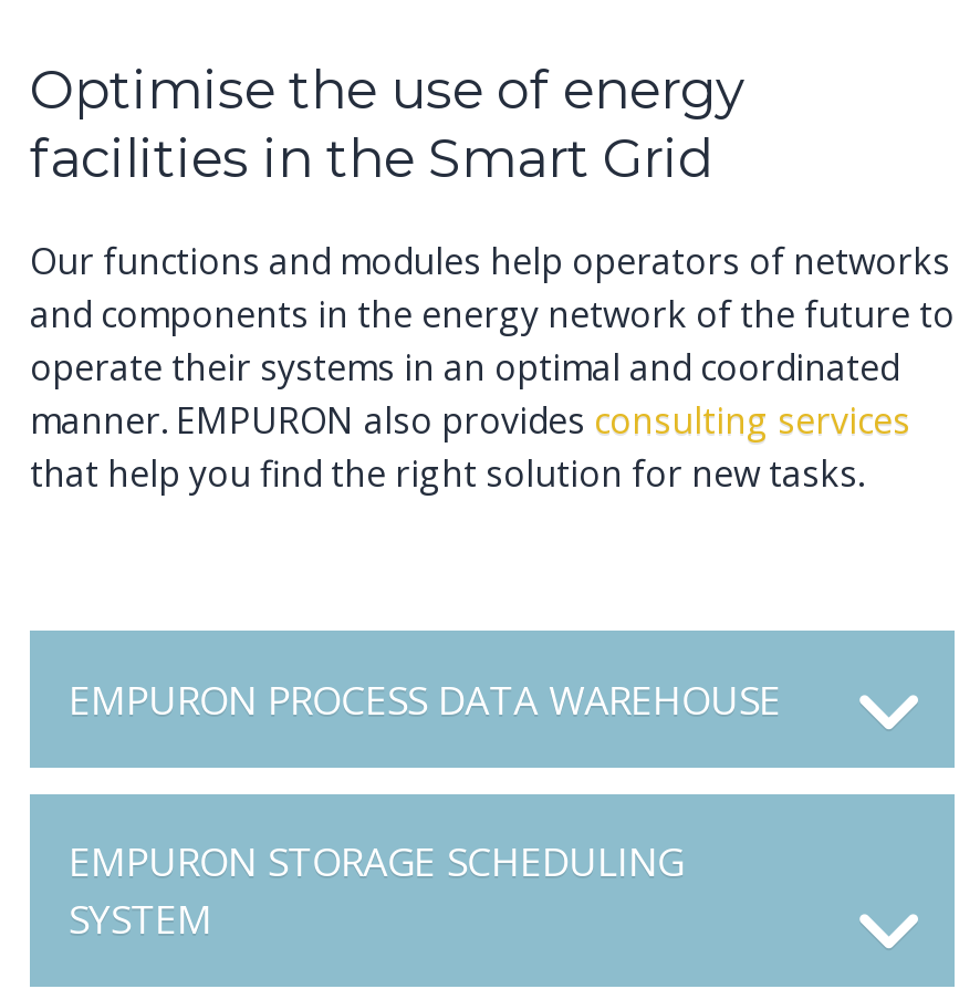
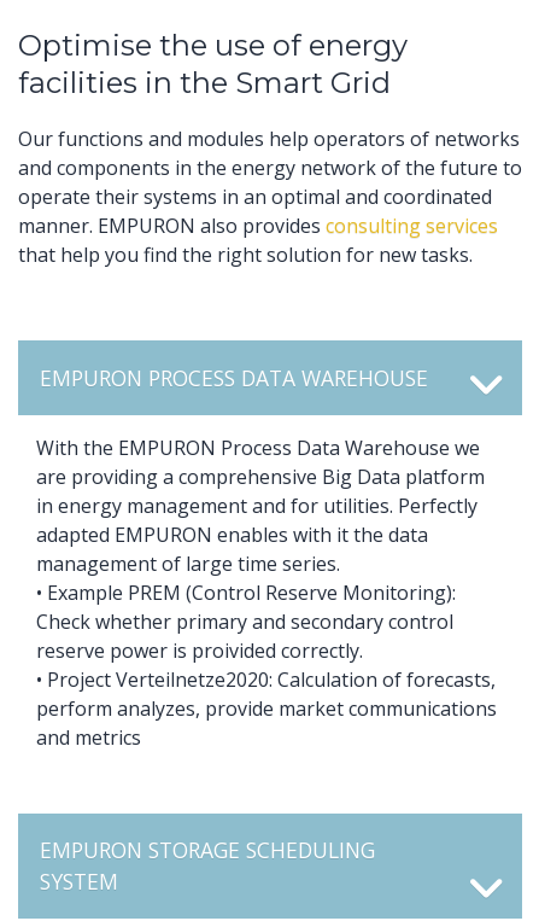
+ With the EMPURON Process Data Warehouse we
+ are providing a comprehensive Big Data platform
+ in energy management and for utilities. Perfectly
+ adapted EMPURON enables with it the data
+ management of large time series.
+ • Example PREM (Control Reserve Monitoring):
+ Check whether primary and secondary control
+ reserve power is proivided correctly.
+ • Project Verteilnetze2020: Calculation of forecasts,
+ perform analyzes, provide market communications
+ and metrics
